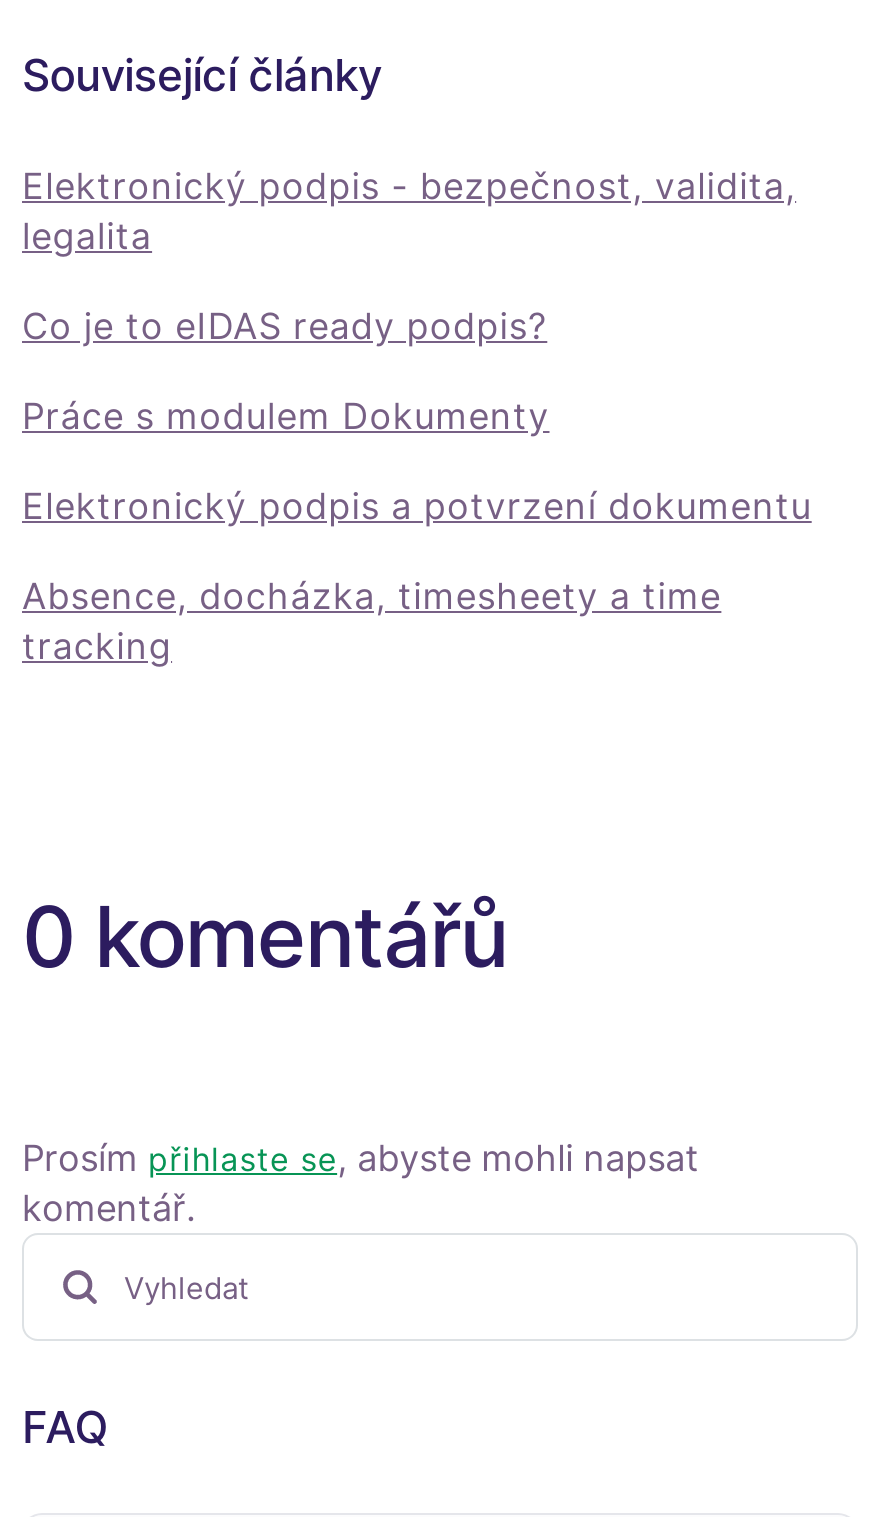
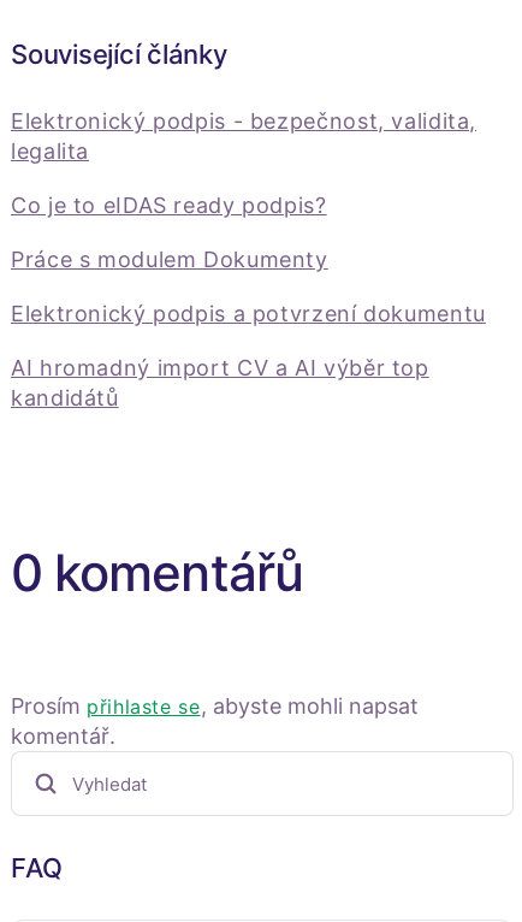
- Absence, docházka, timesheety a time
- tracking
+ AI hromadný import CV a AI výběr top
+ kandidátů
